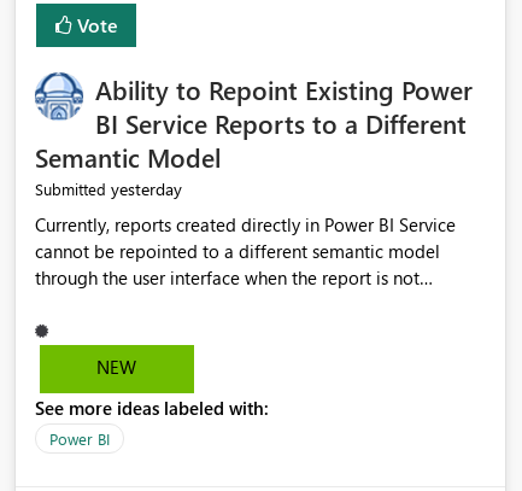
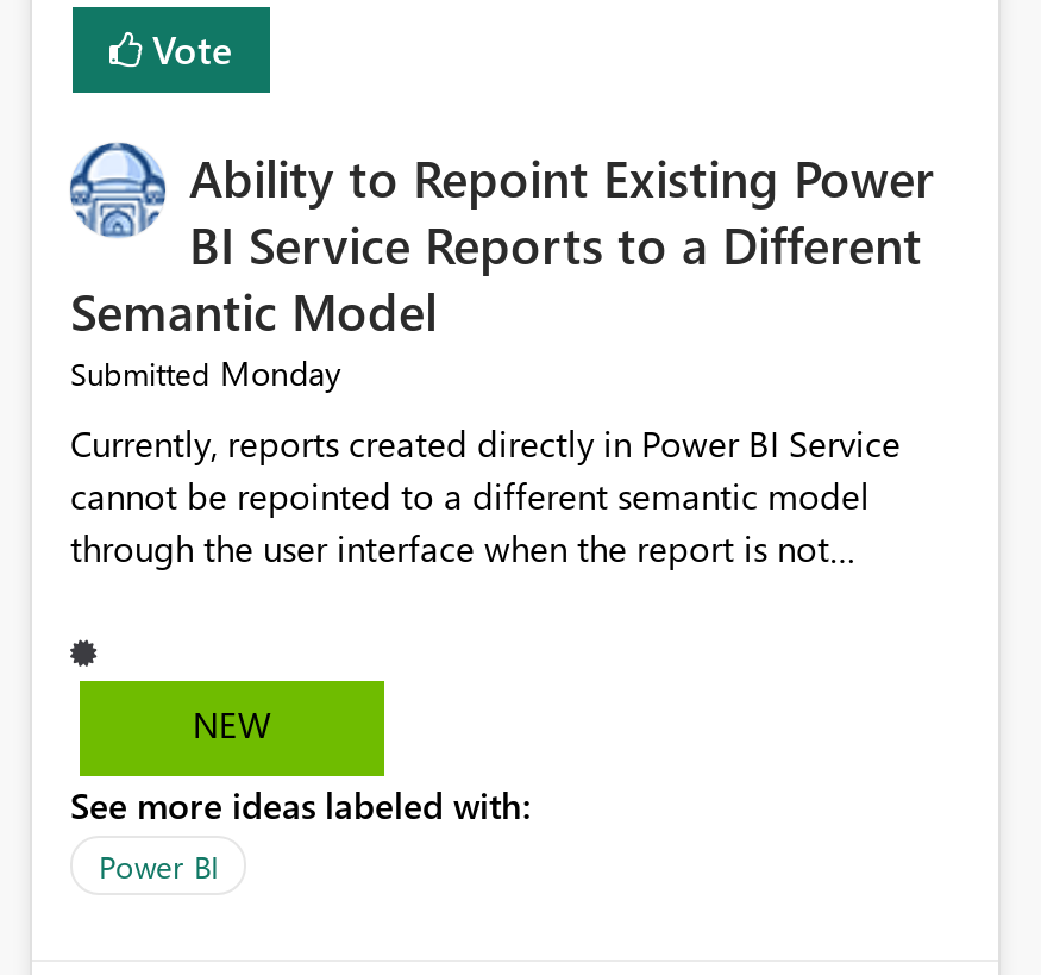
- Submitted yesterday
+ Submitted Monday
